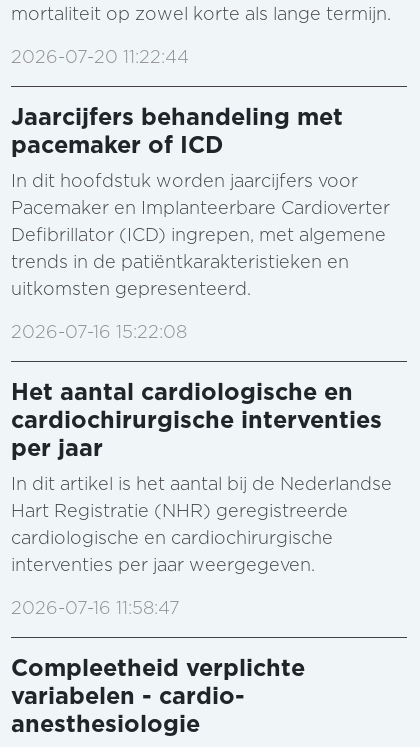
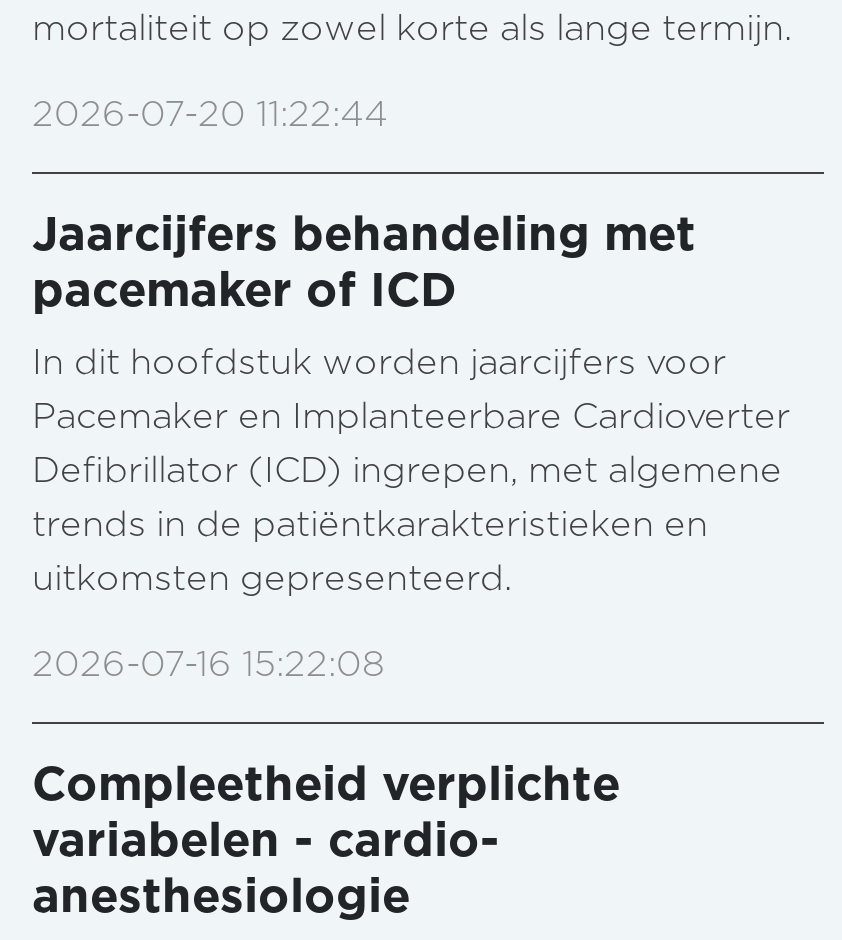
- Het aantal cardiologische en
- cardiochirurgische interventies
- per jaar
- In dit artikel is het aantal bij de Nederlandse
- Hart Registratie (NHR) geregistreerde
- cardiologische en cardiochirurgische
- interventies per jaar weergegeven.
- 2026-07-16 11:58:47
